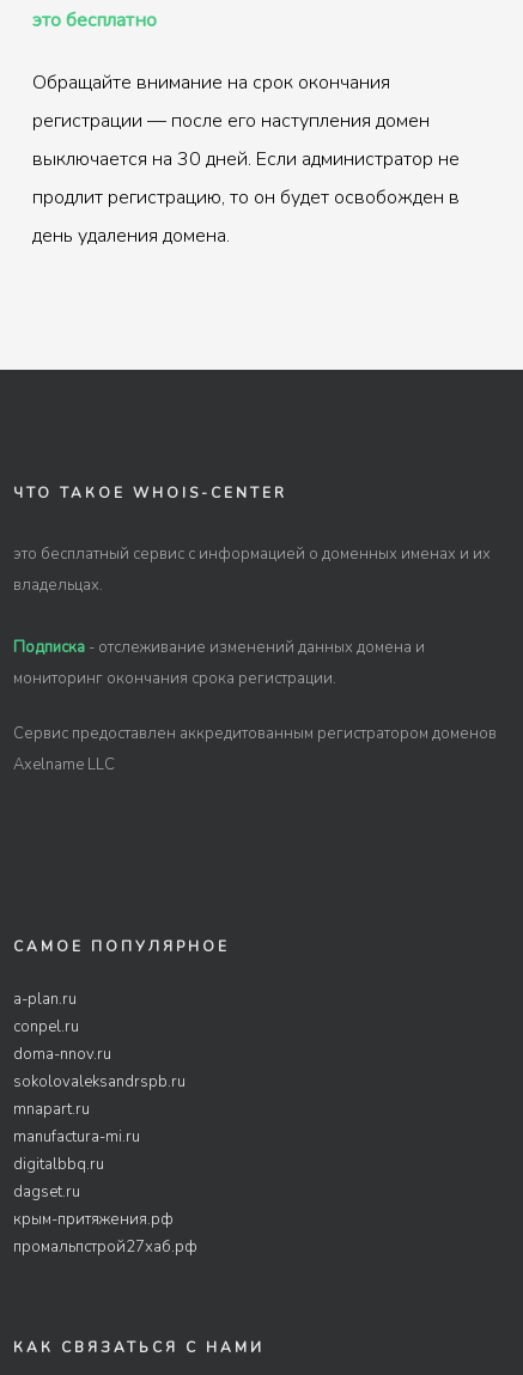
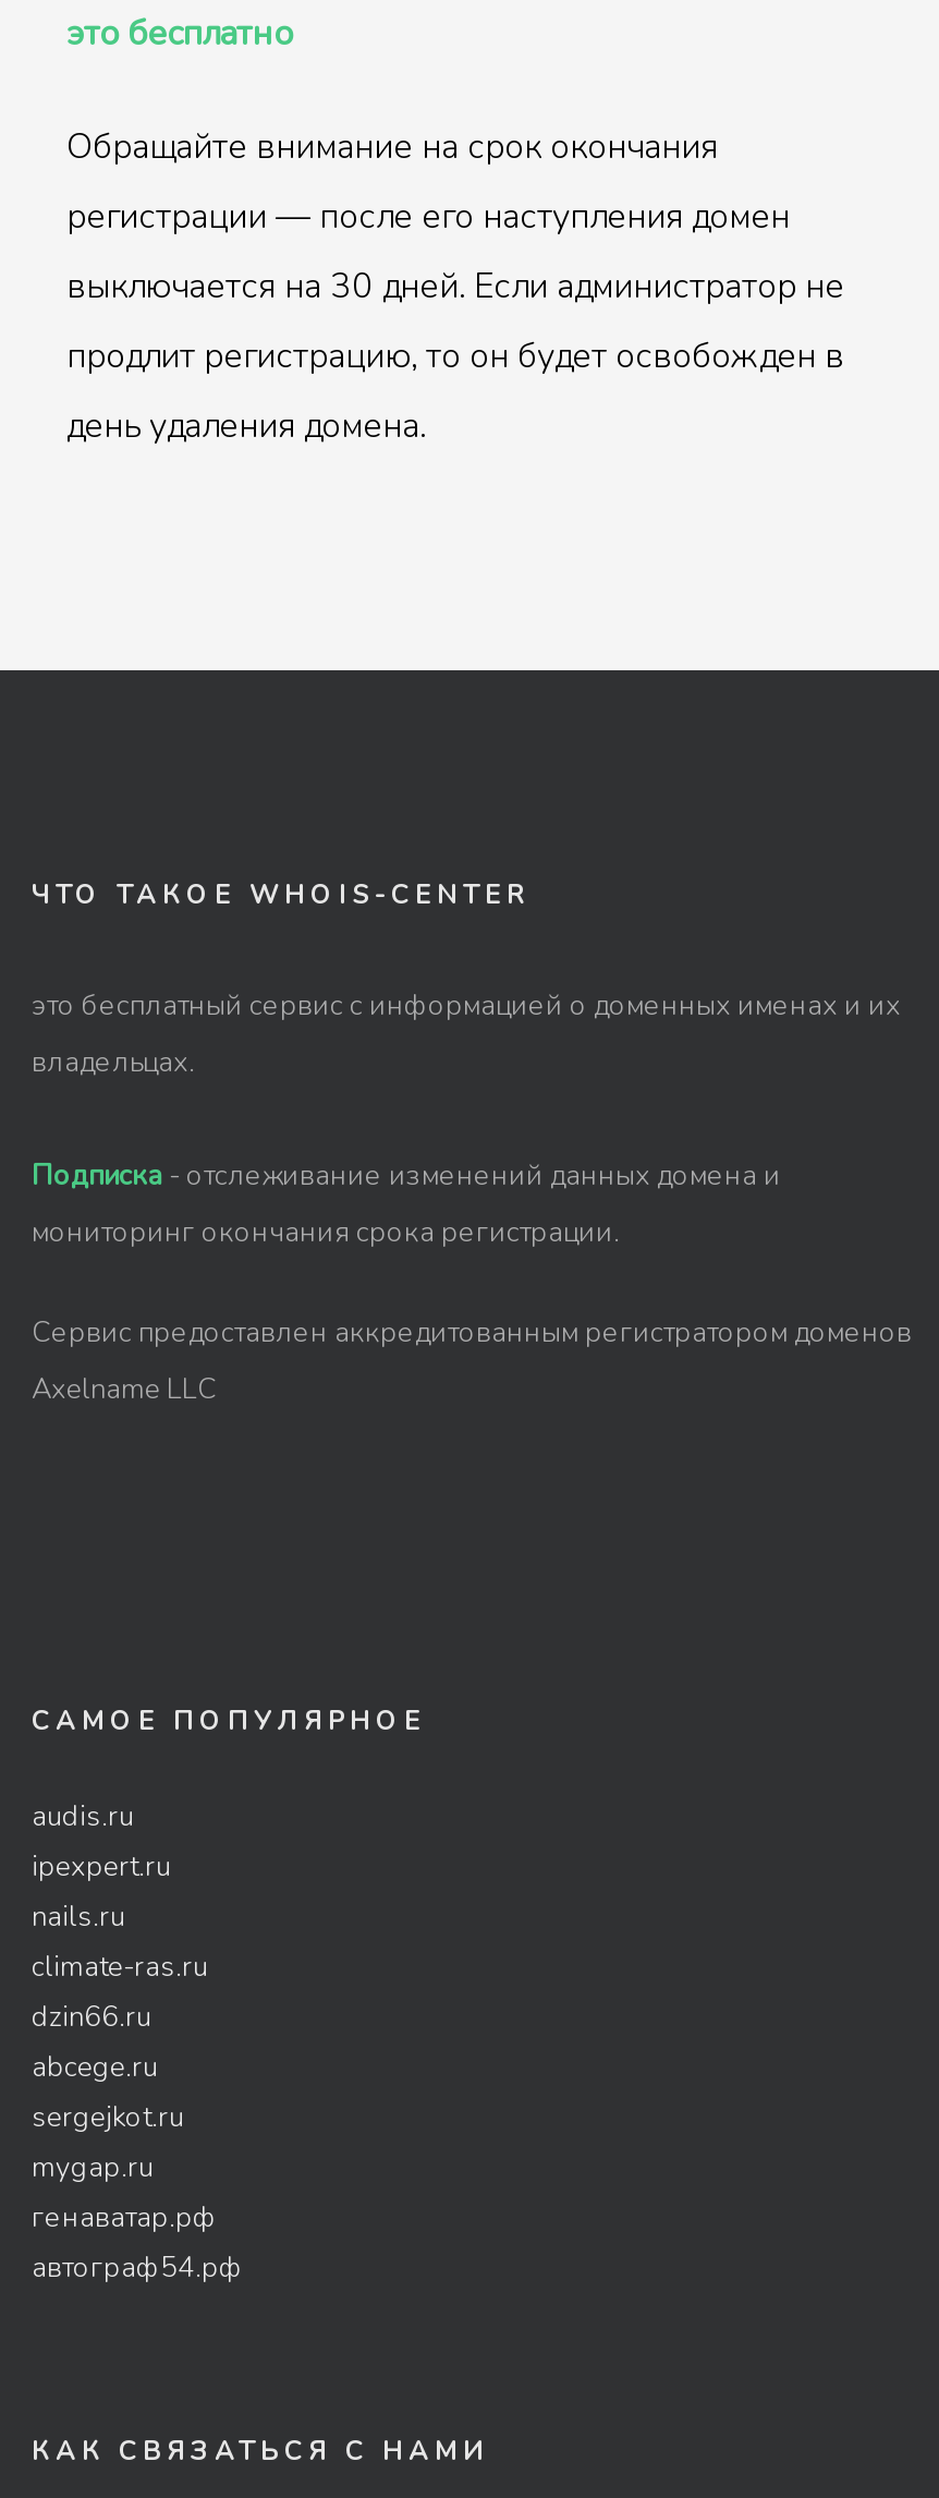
- a-plan.ru
- conpel.ru
- doma-nnov.ru
- sokolovaleksandrspb.ru
- mnapart.ru
- manufactura-mi.ru
- digitalbbq.ru
- dagset.ru
- крым-притяжения.рф
- промальпстрой27хаб.рф
+ audis.ru
+ ipexpert.ru
+ nails.ru
+ climate-ras.ru
+ dzin66.ru
+ abcege.ru
+ sergejkot.ru
+ mygap.ru
+ генаватар.рф
+ автограф54.рф
